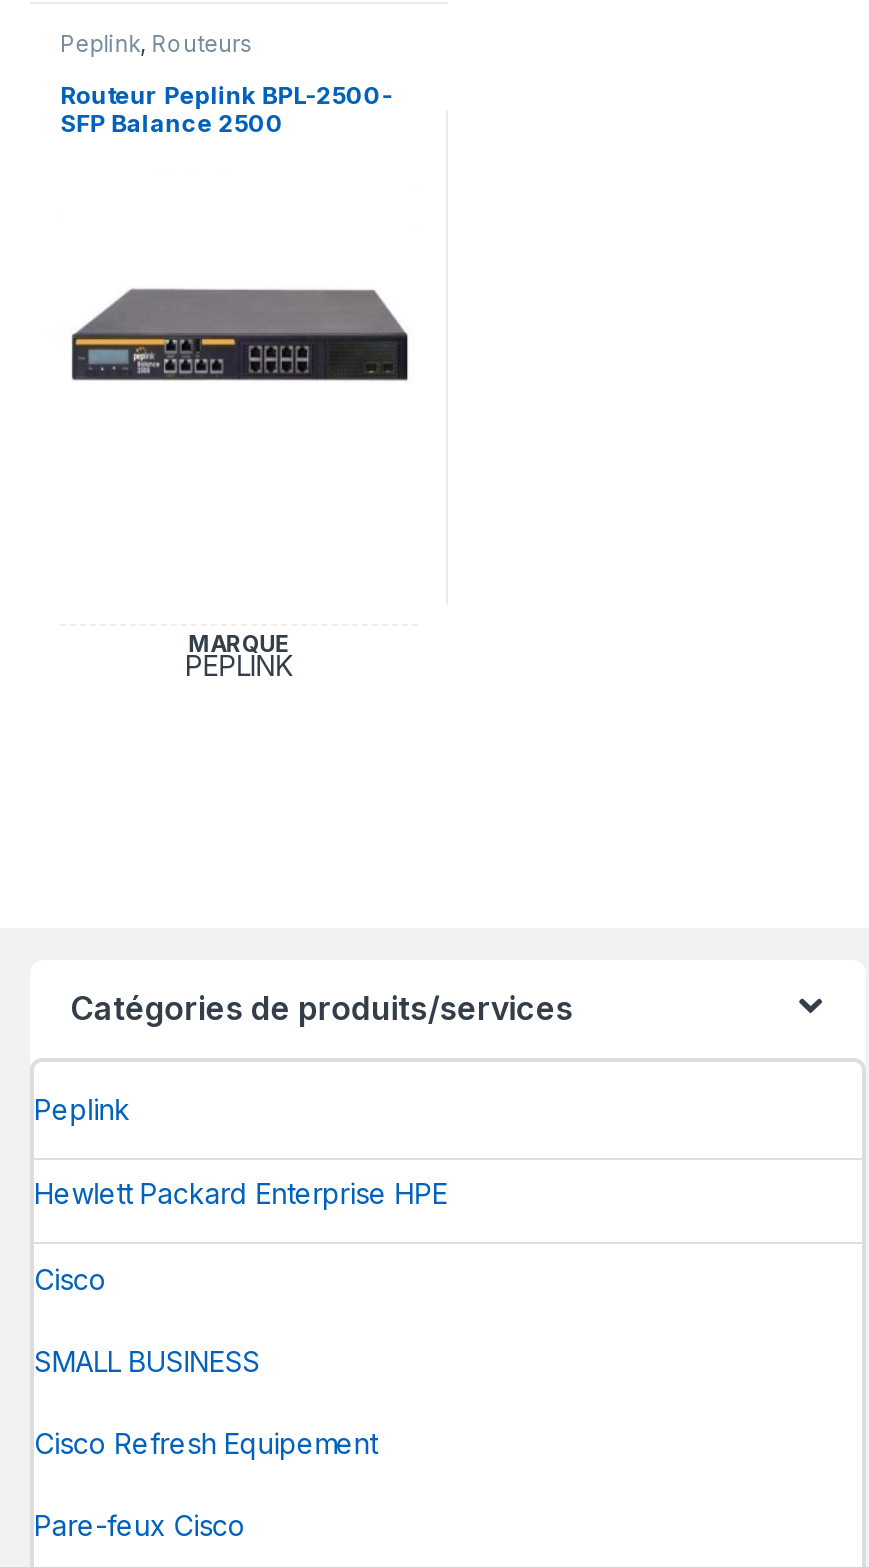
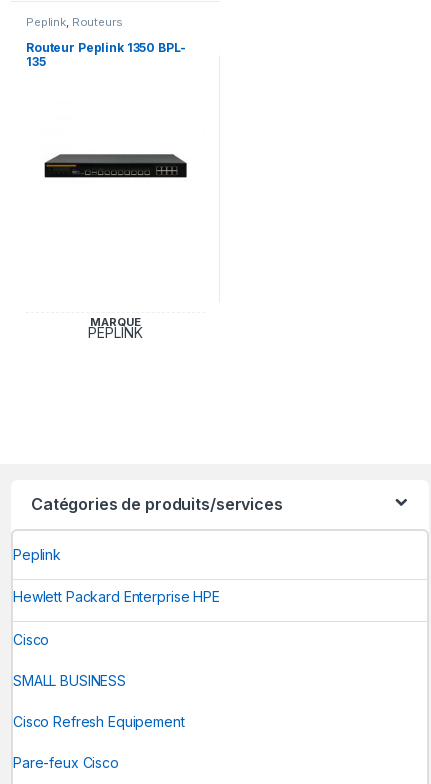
- Routeur Peplink BPL-2500-
- SFP Balance 2500
+ Routeur Peplink 1350 BPL-
+ 135

- [image]
+ [image]
